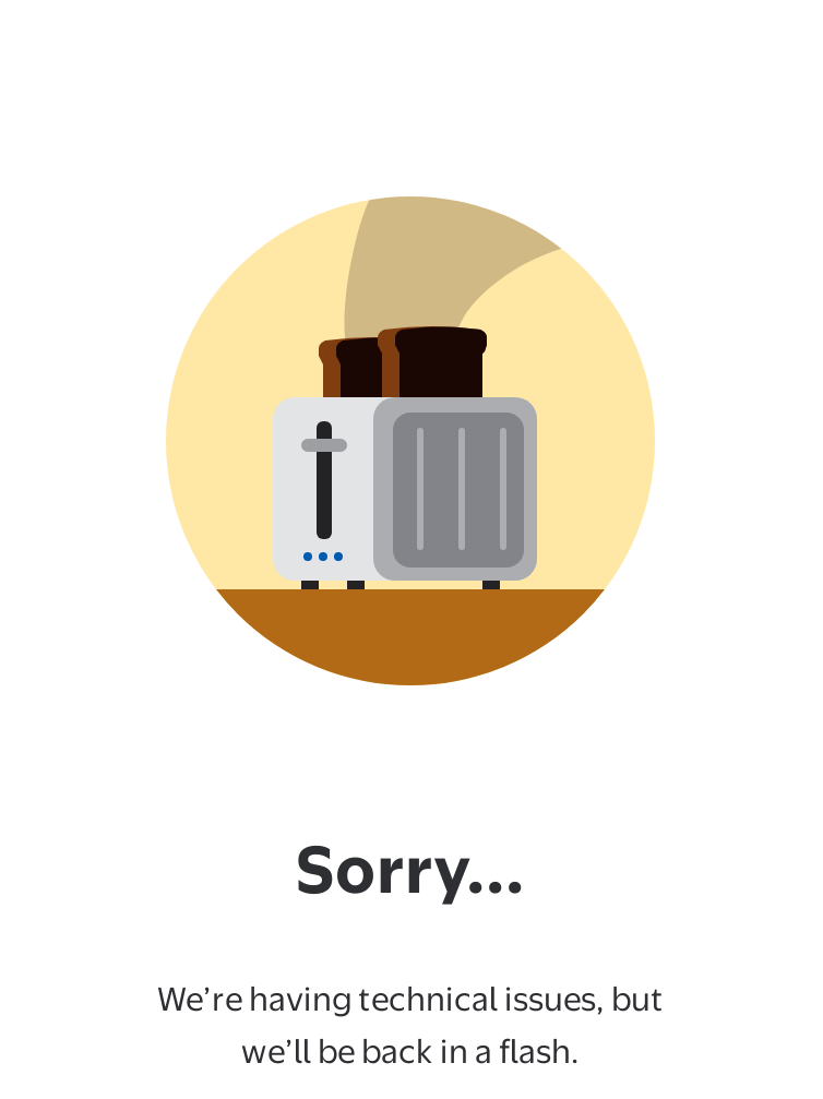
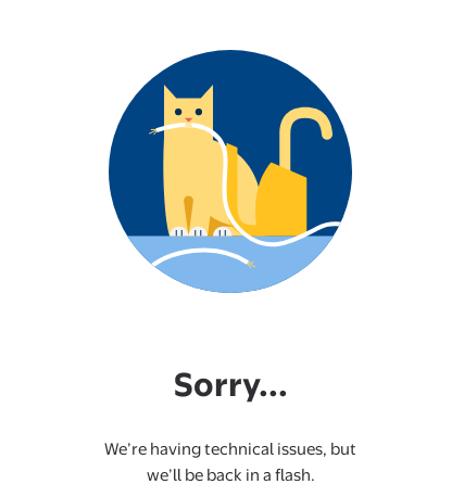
- [image]
+ [image]
